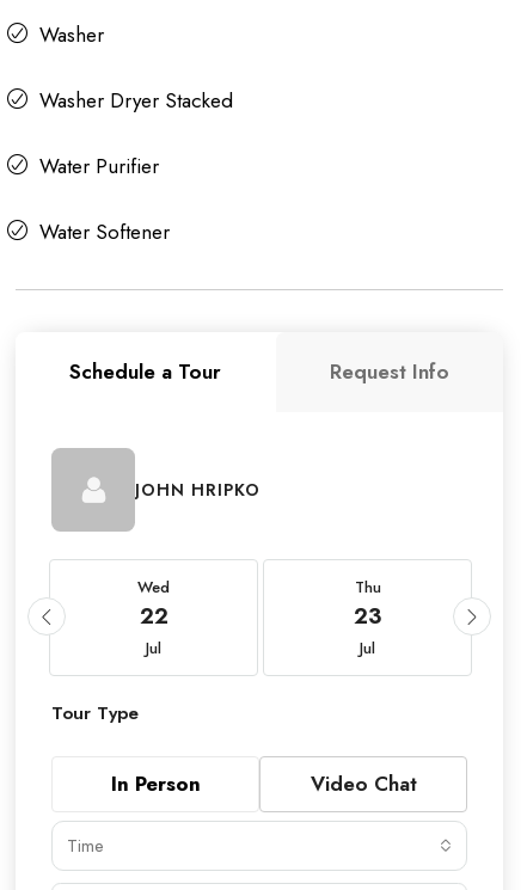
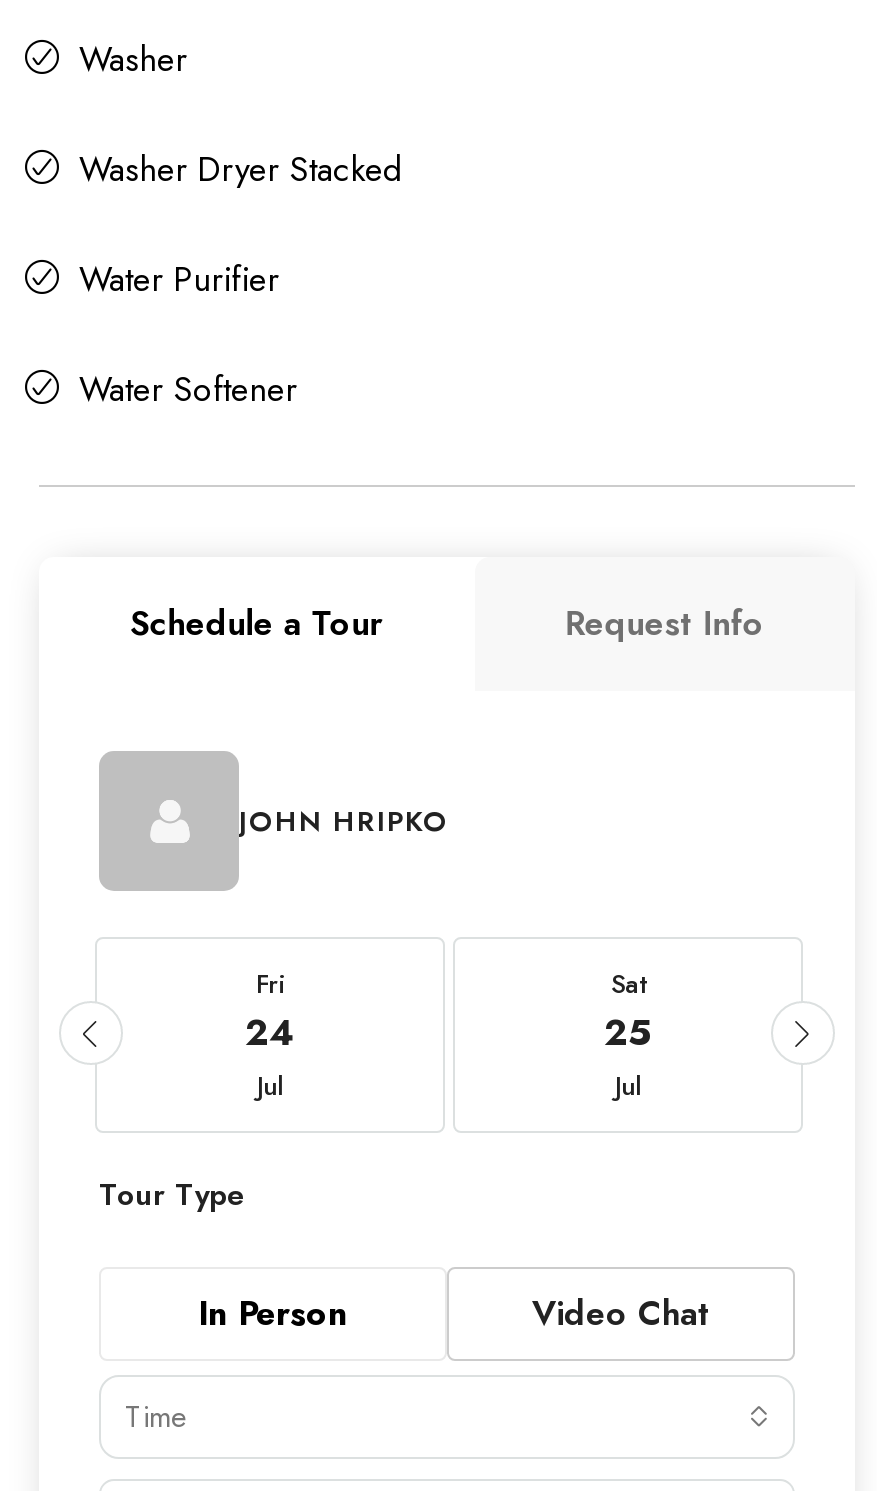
- Wed
- 22
+ Fri
+ 24

- Thu
- 23
+ Sat
+ 25
